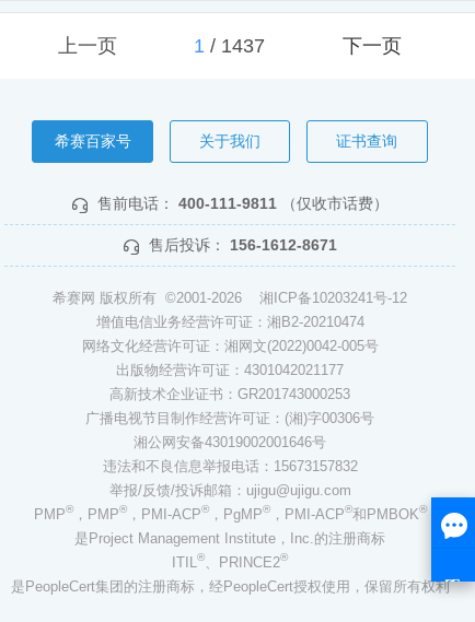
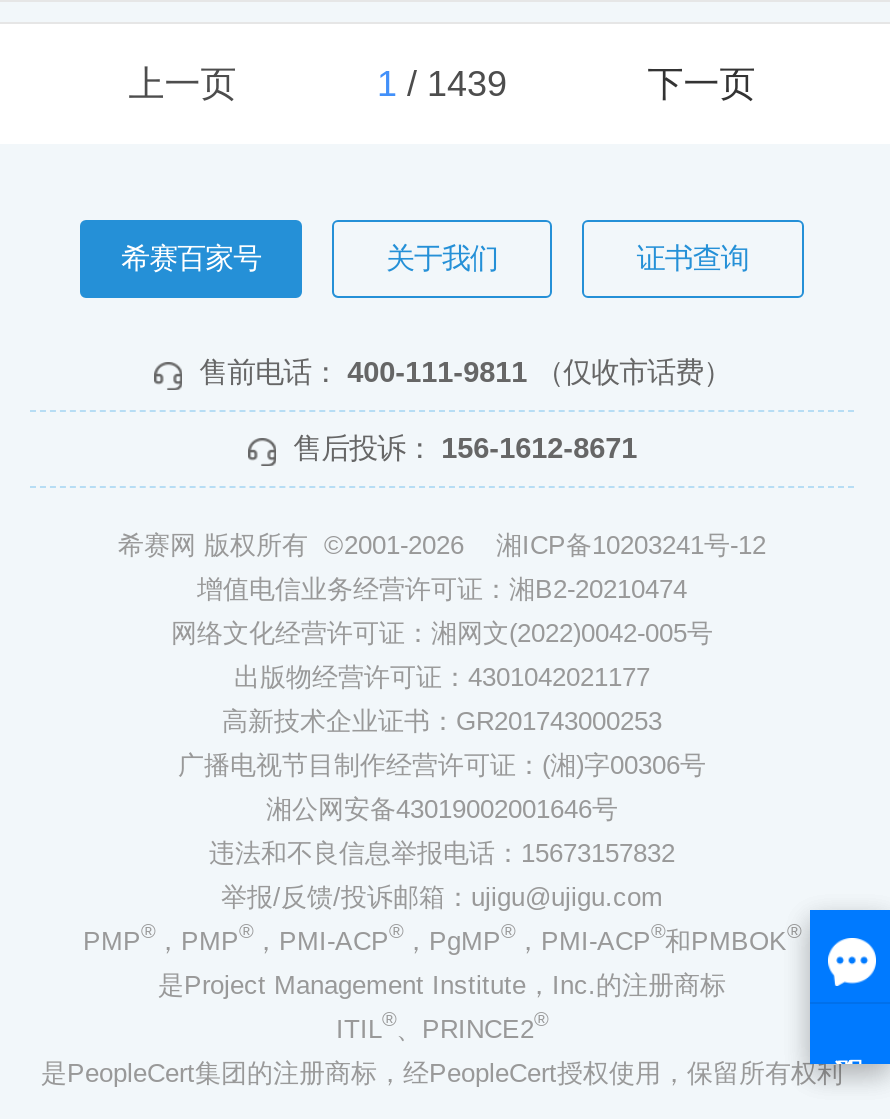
- 1 / 1437
+ 1 / 1439
